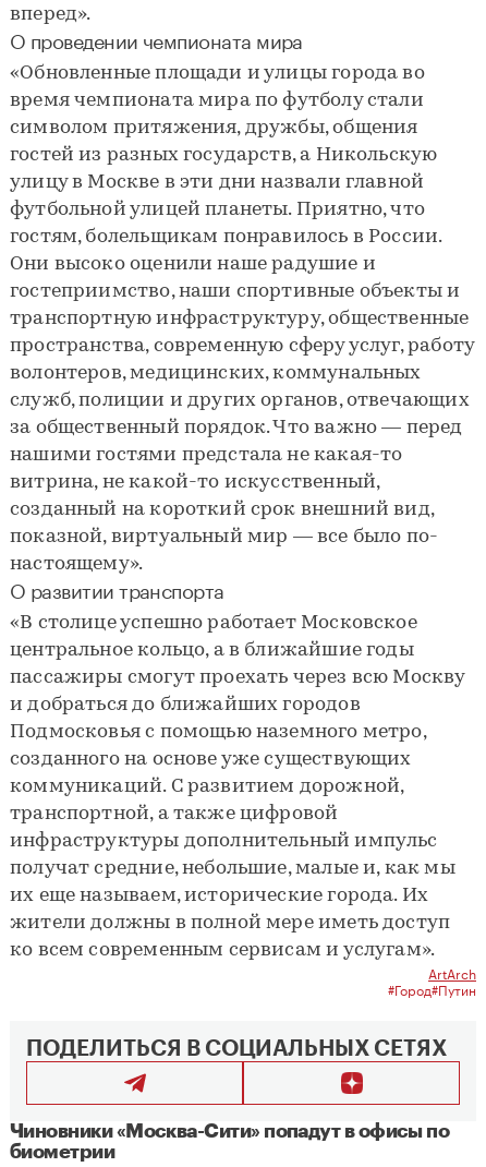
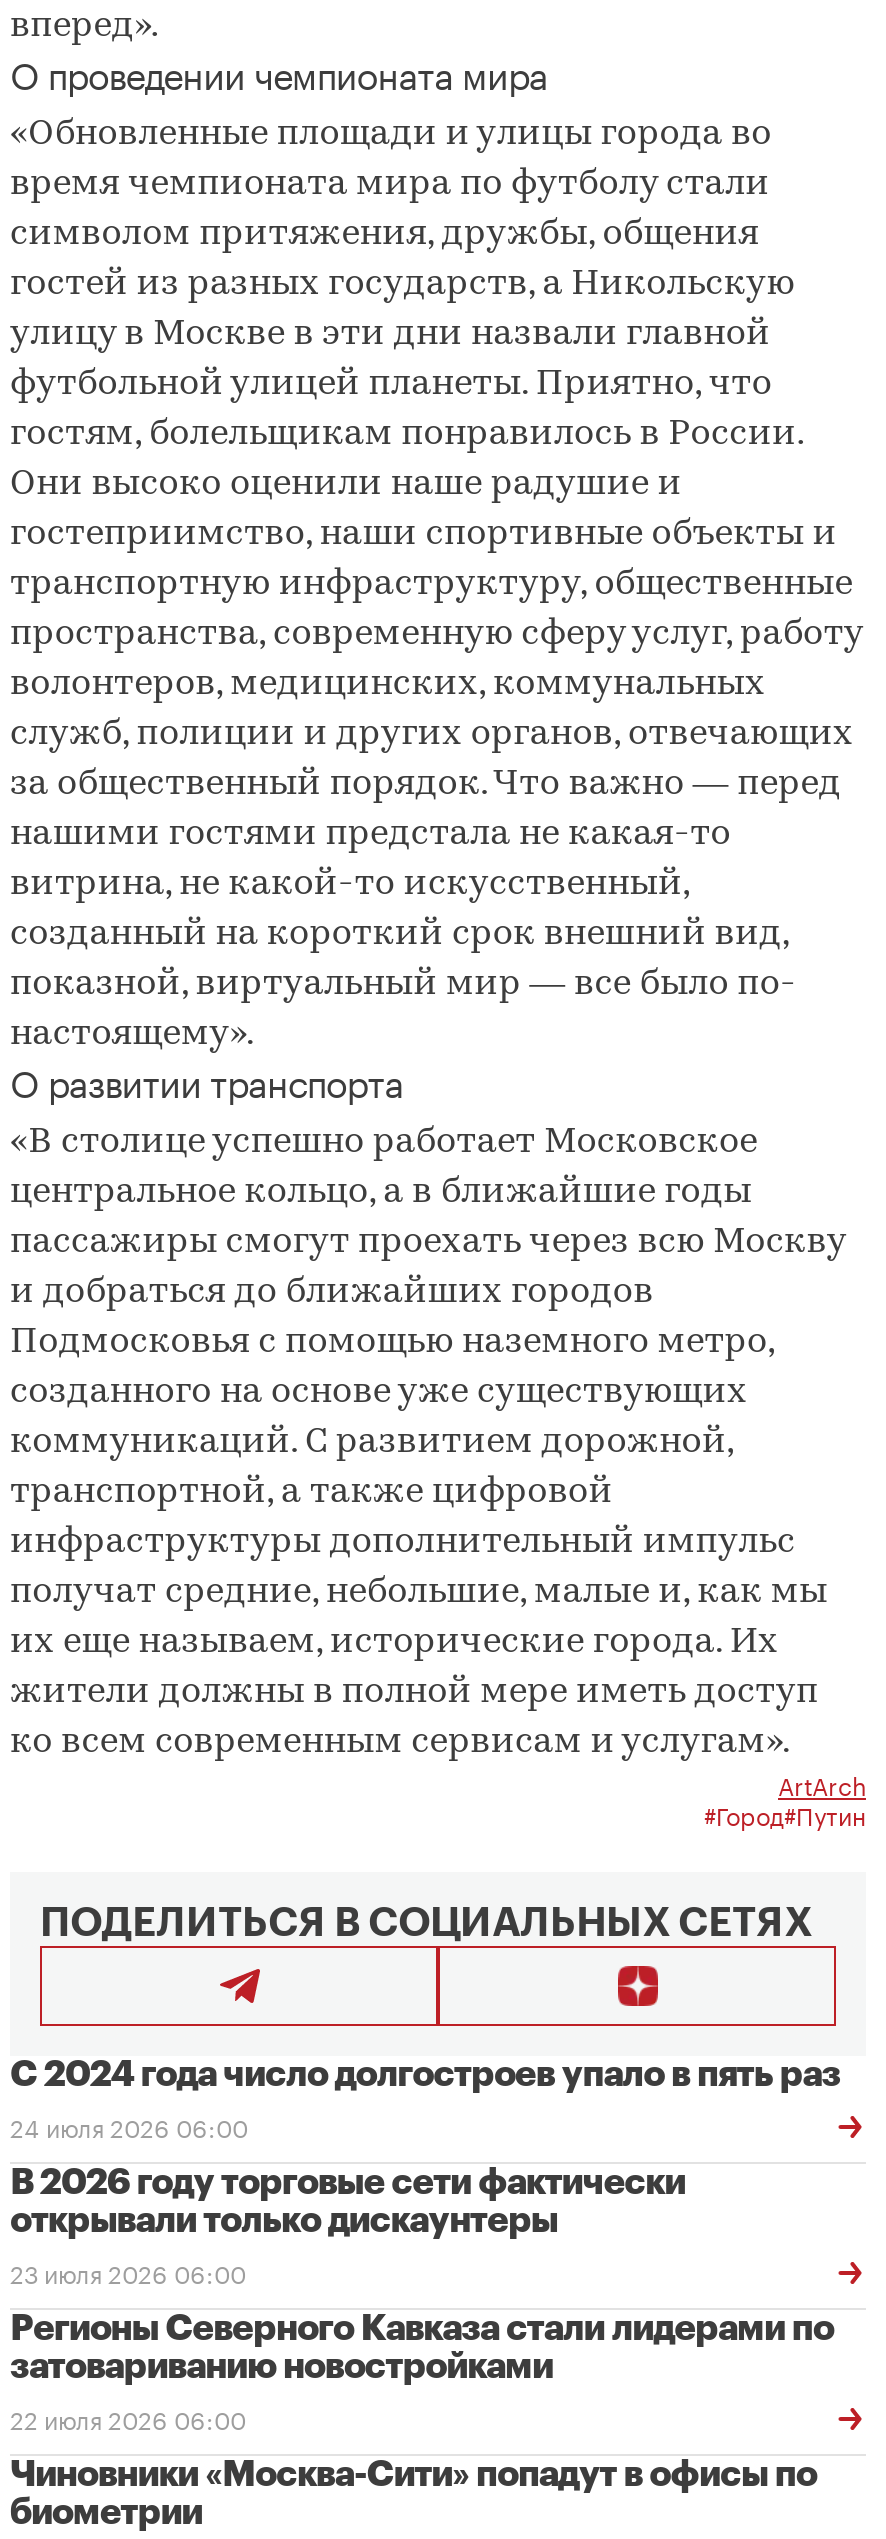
+ С 2024 года число долгостроев упало в пять раз
+ 24 июля 2026 06:00
+ В 2026 году торговые сети фактически
+ открывали только дискаунтеры
+ 23 июля 2026 06:00
+ Регионы Северного Кавказа стали лидерами по
+ затовариванию новостройками
+ 22 июля 2026 06:00
